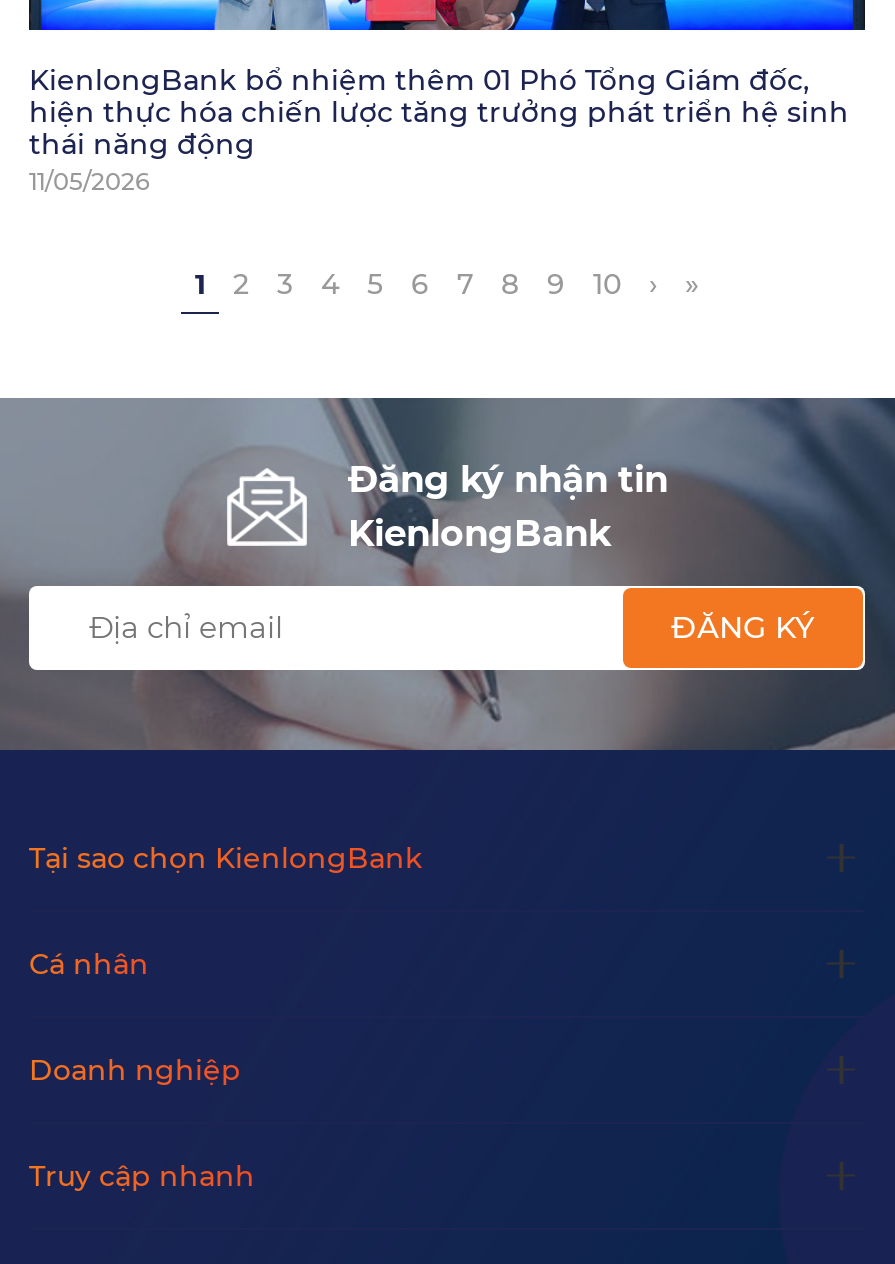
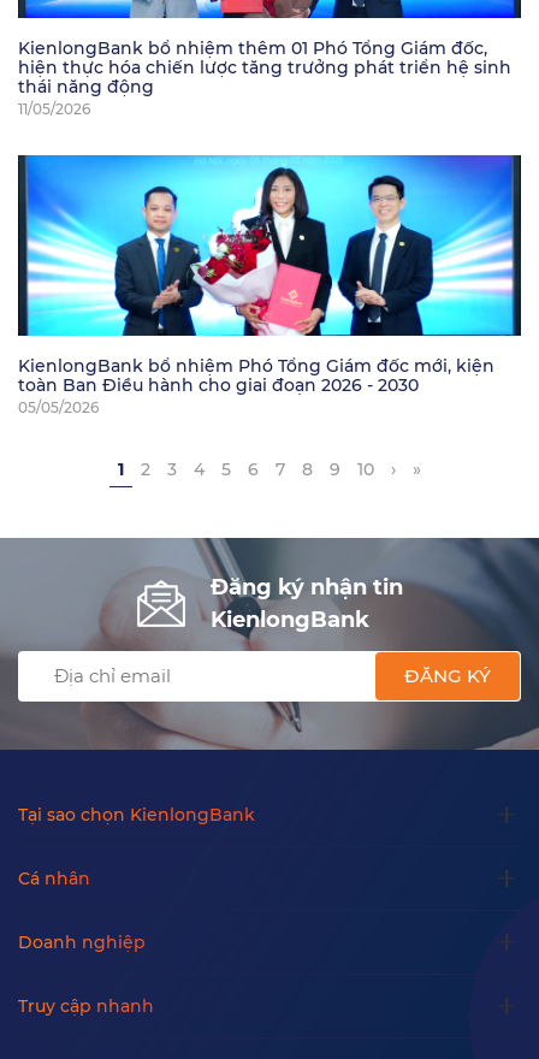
+ [image]
+ KienlongBank bổ nhiệm Phó Tổng Giám đốc mới, kiện
+ toàn Ban Điều hành cho giai đoạn 2026 - 2030
+ 05/05/2026
